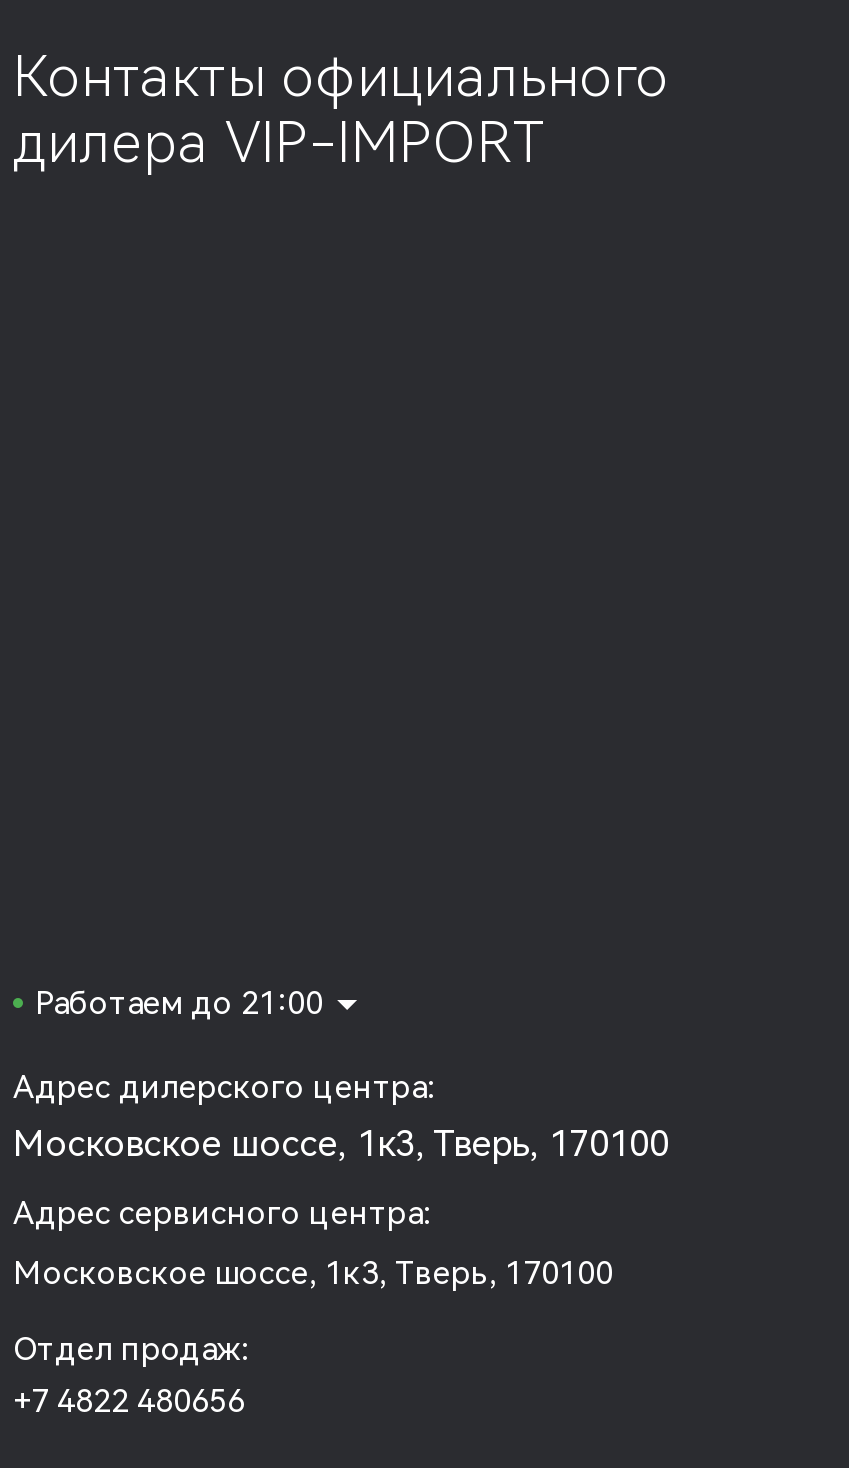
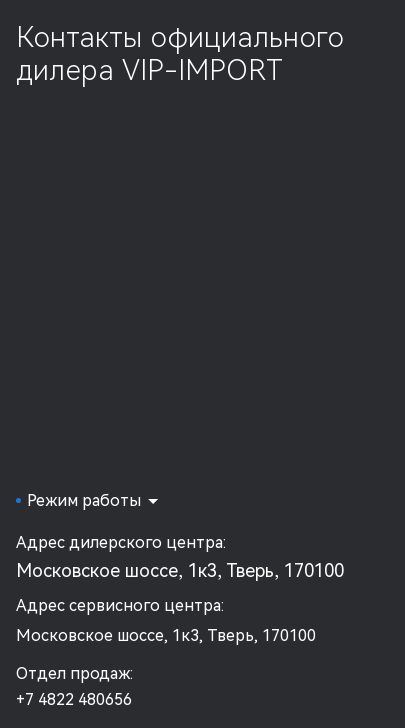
- Работаем до 21:00
+ Режим работы
